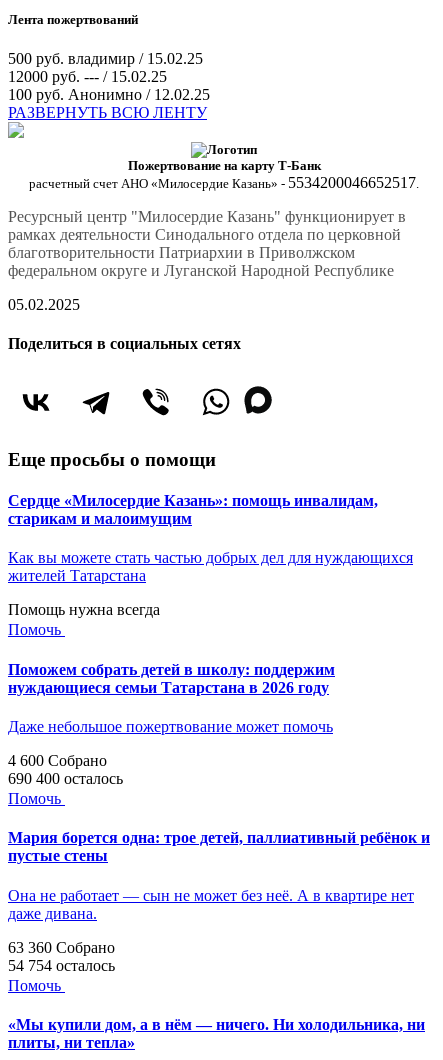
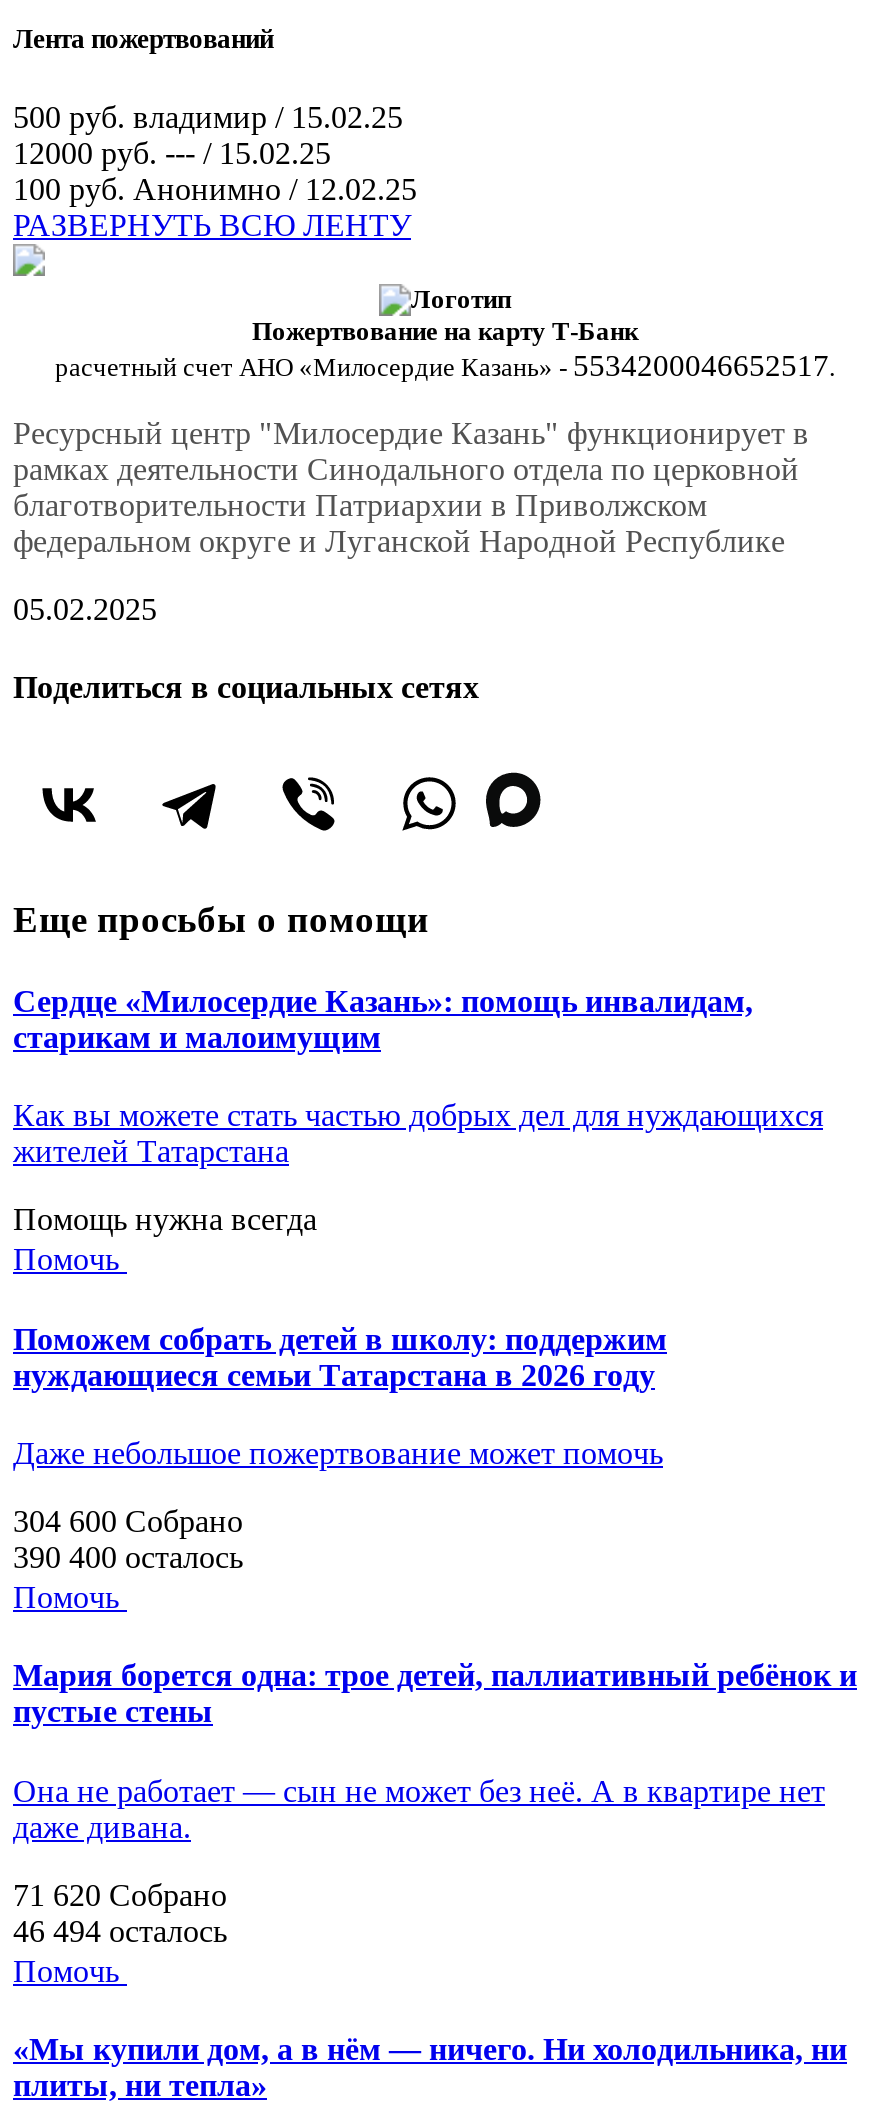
- 4 600 Собрано
+ 304 600 Собрано

- 690 400 осталось
+ 390 400 осталось

- 63 360 Собрано
+ 71 620 Собрано

- 54 754 осталось
+ 46 494 осталось
